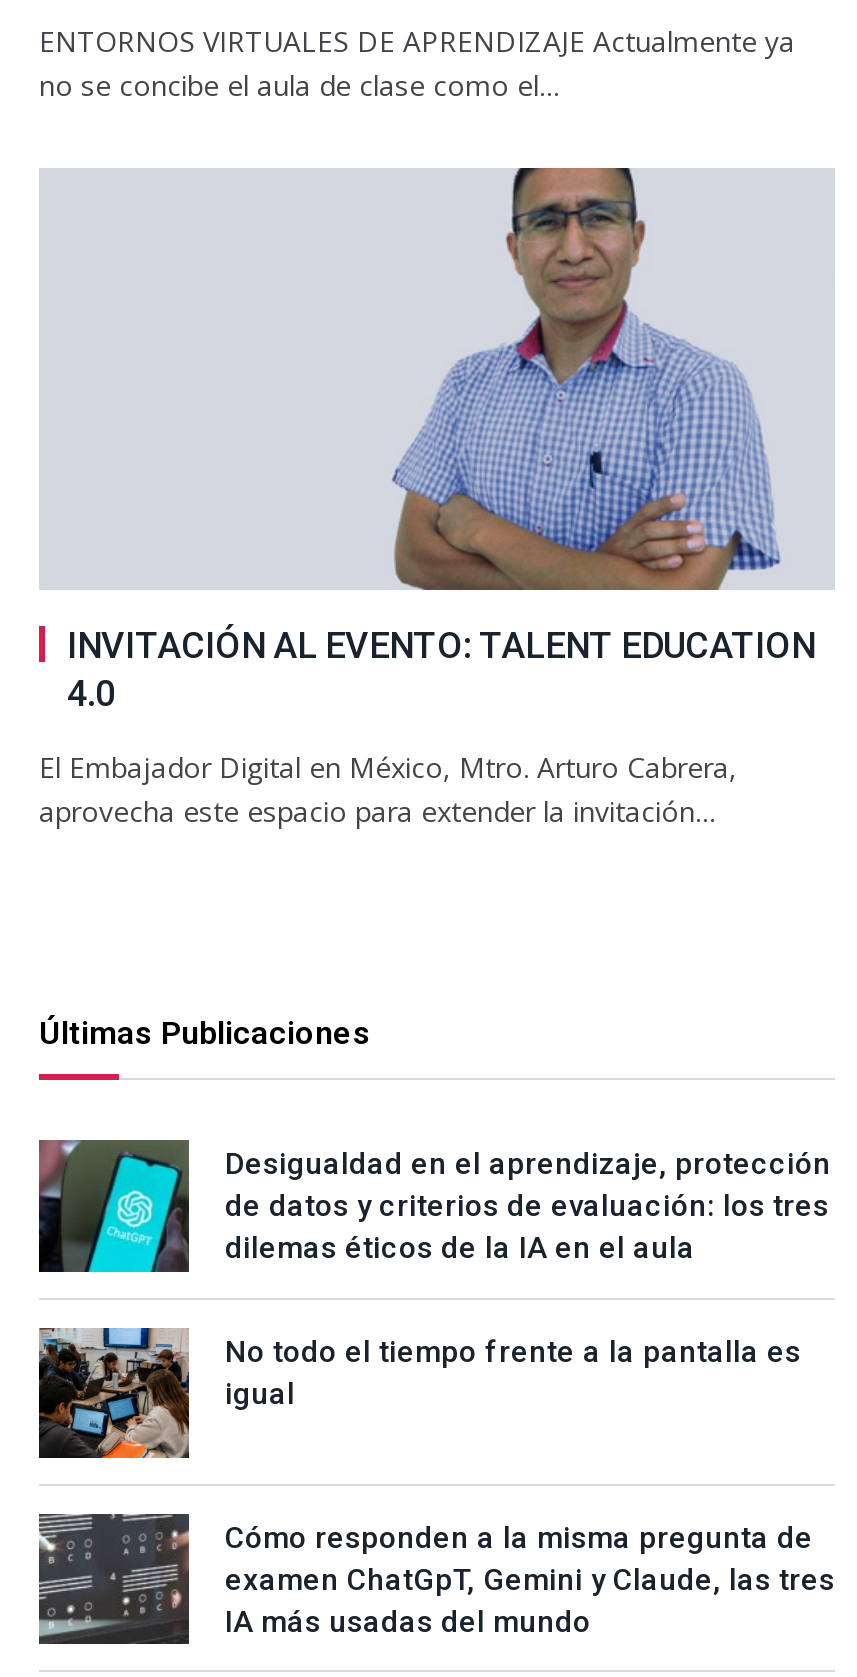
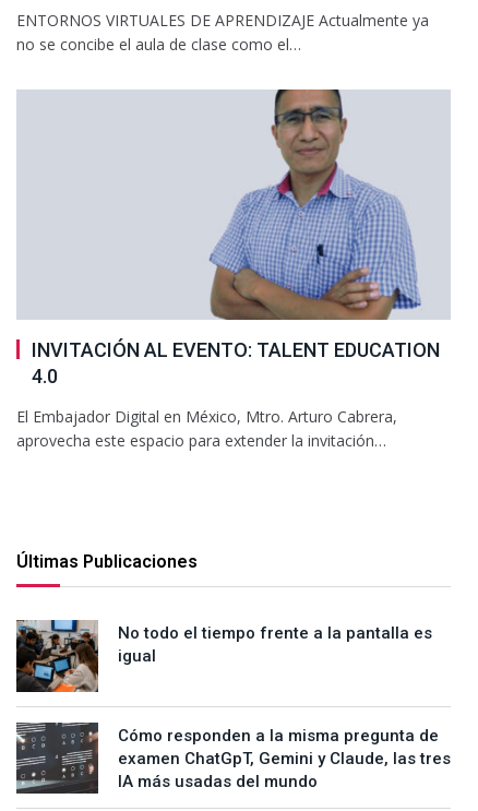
- [image]
- Desigualdad en el aprendizaje, protección
- de datos y criterios de evaluación: los tres
- dilemas éticos de la IA en el aula
